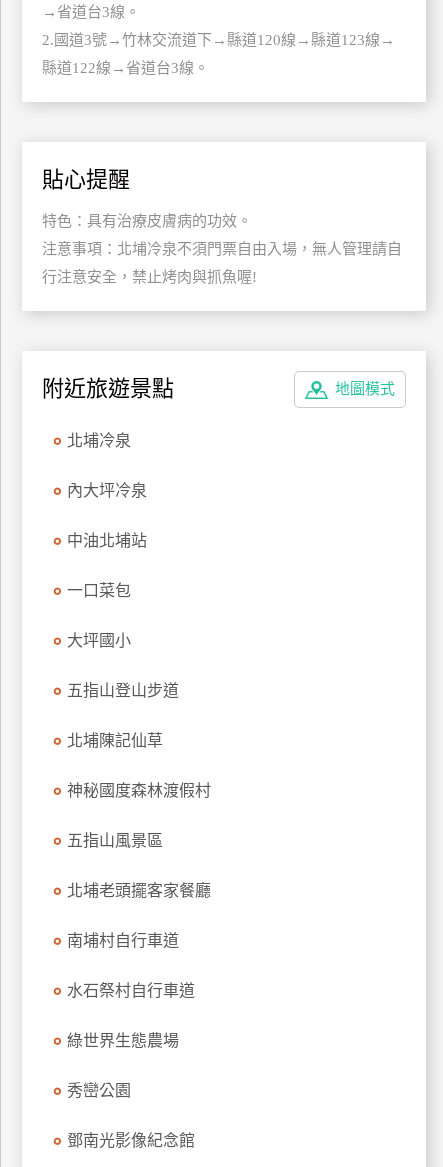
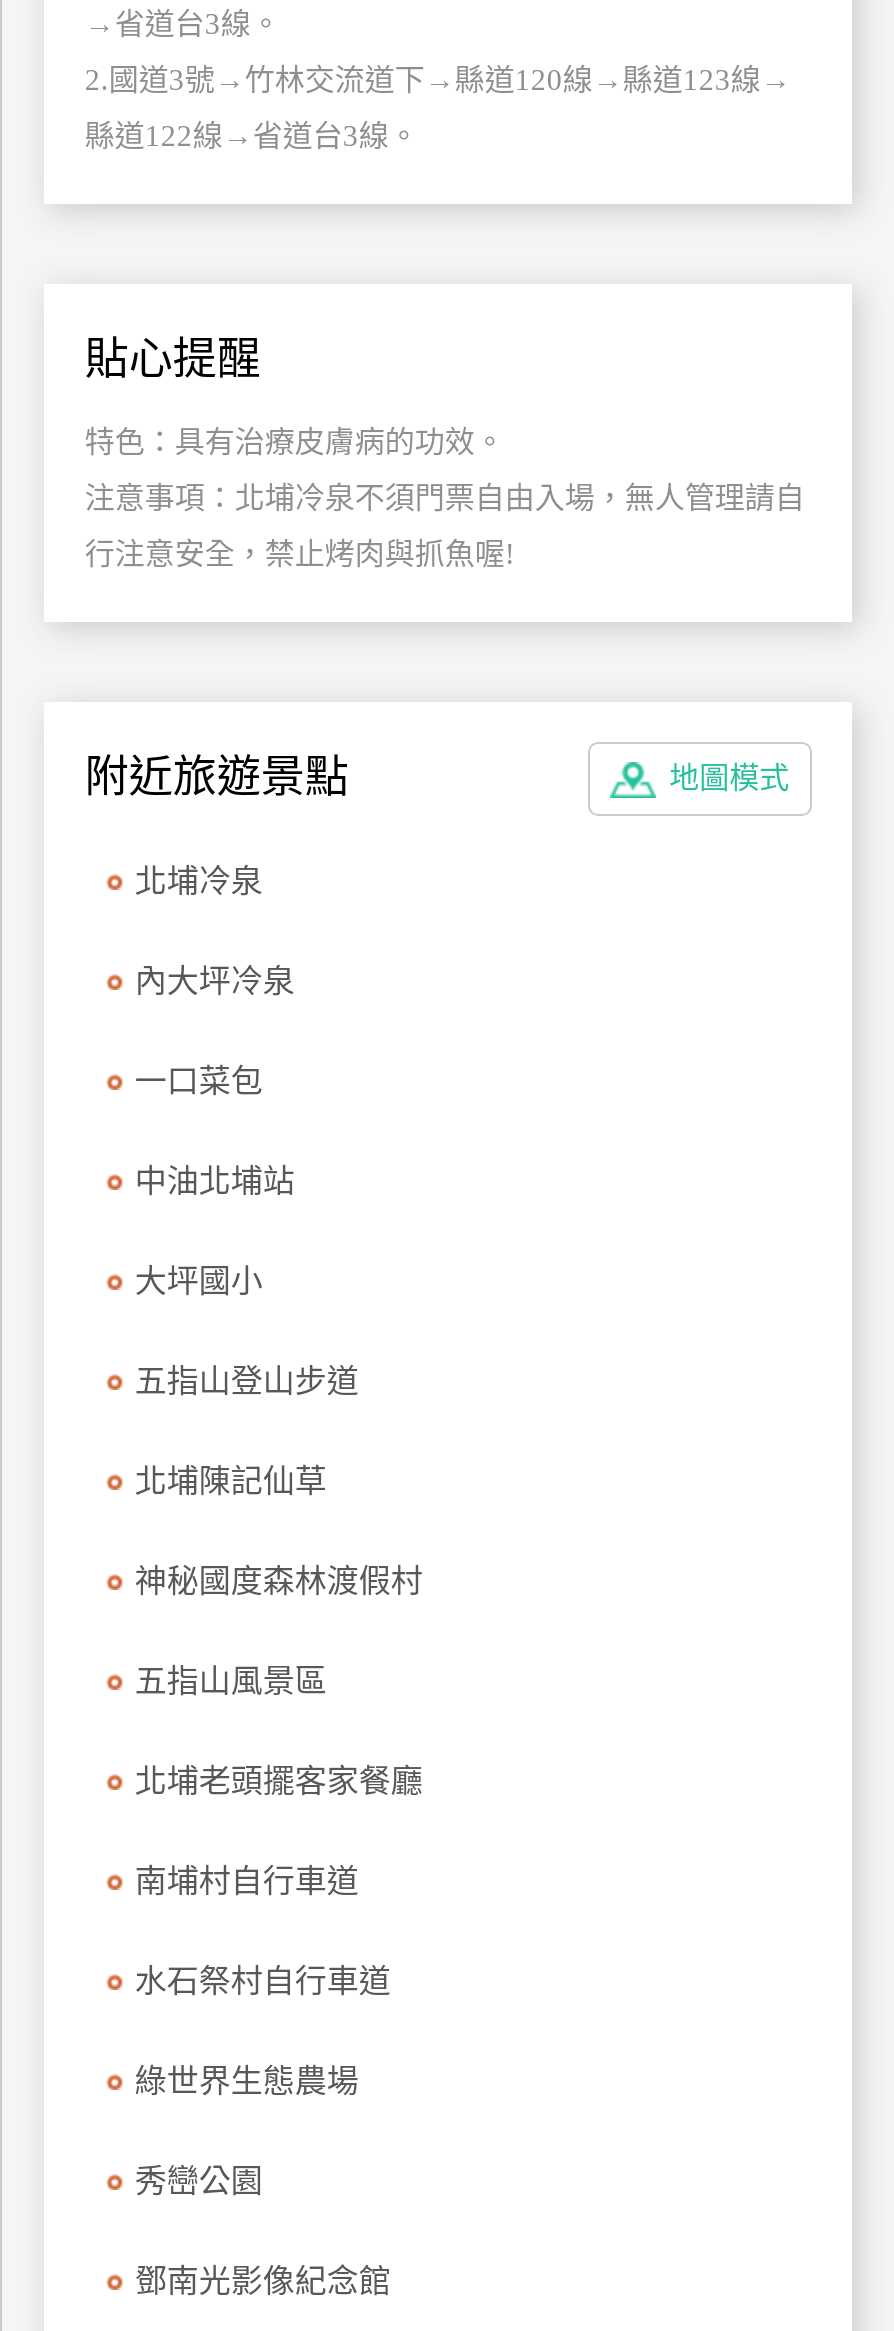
moved down: 中油北埔站

moved up: 一口菜包
